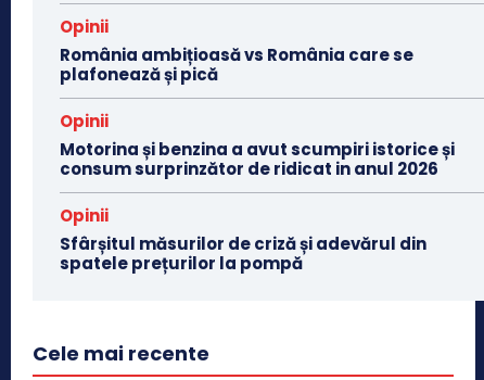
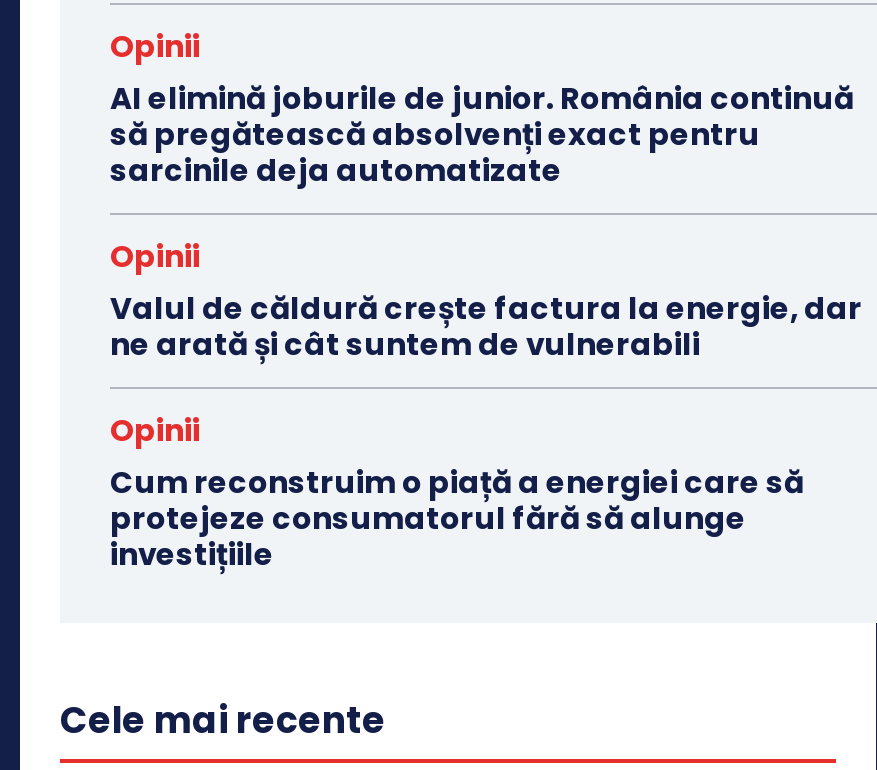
- România ambițioasă vs România care se
- plafonează și pică
+ AI elimină joburile de junior. România continuă
+ să pregătească absolvenți exact pentru
+ sarcinile deja automatizate

- Motorina și benzina a avut scumpiri istorice și
- consum surprinzător de ridicat in anul 2026
+ Valul de căldură crește factura la energie, dar
+ ne arată și cât suntem de vulnerabili

- Sfârșitul măsurilor de criză și adevărul din
- spatele prețurilor la pompă
+ Cum reconstruim o piață a energiei care să
+ protejeze consumatorul fără să alunge
+ investițiile
